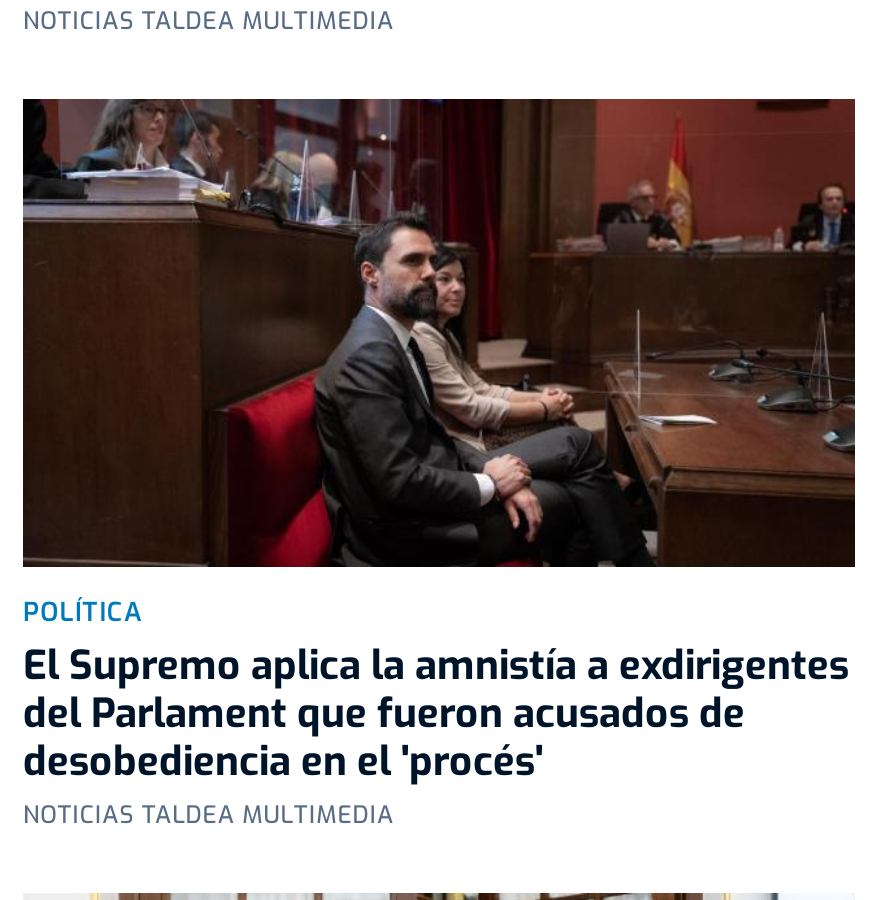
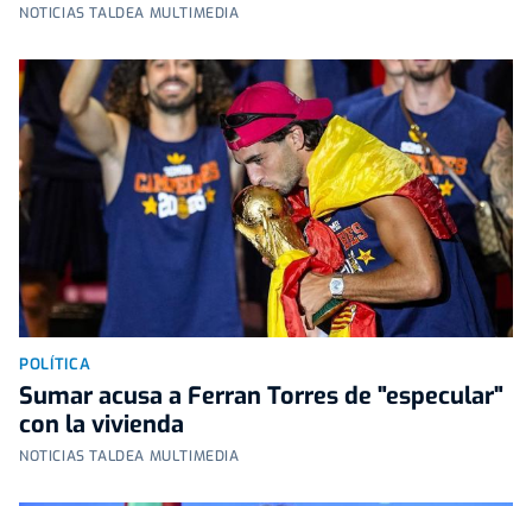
- [image]
- El Supremo aplica la amnistía a exdirigentes
- del Parlament que fueron acusados de
- desobediencia en el 'procés'
+ [image]
+ Sumar acusa a Ferran Torres de "especular"
+ con la vivienda
